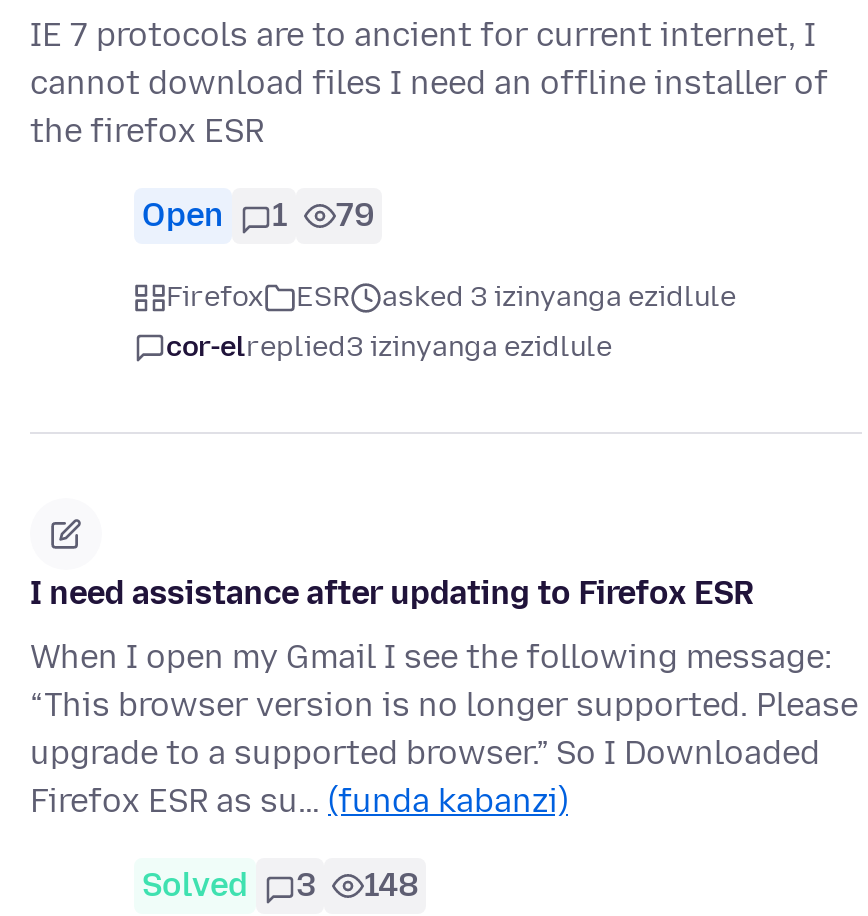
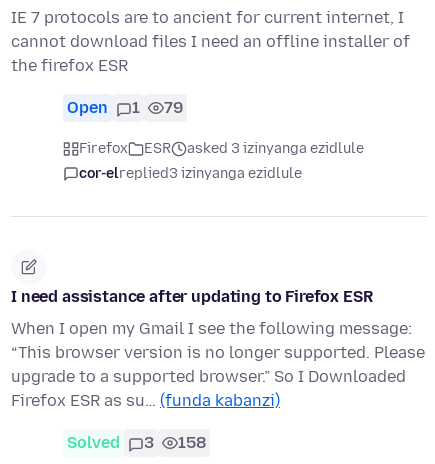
- Solved 3 148
+ Solved 3 158
